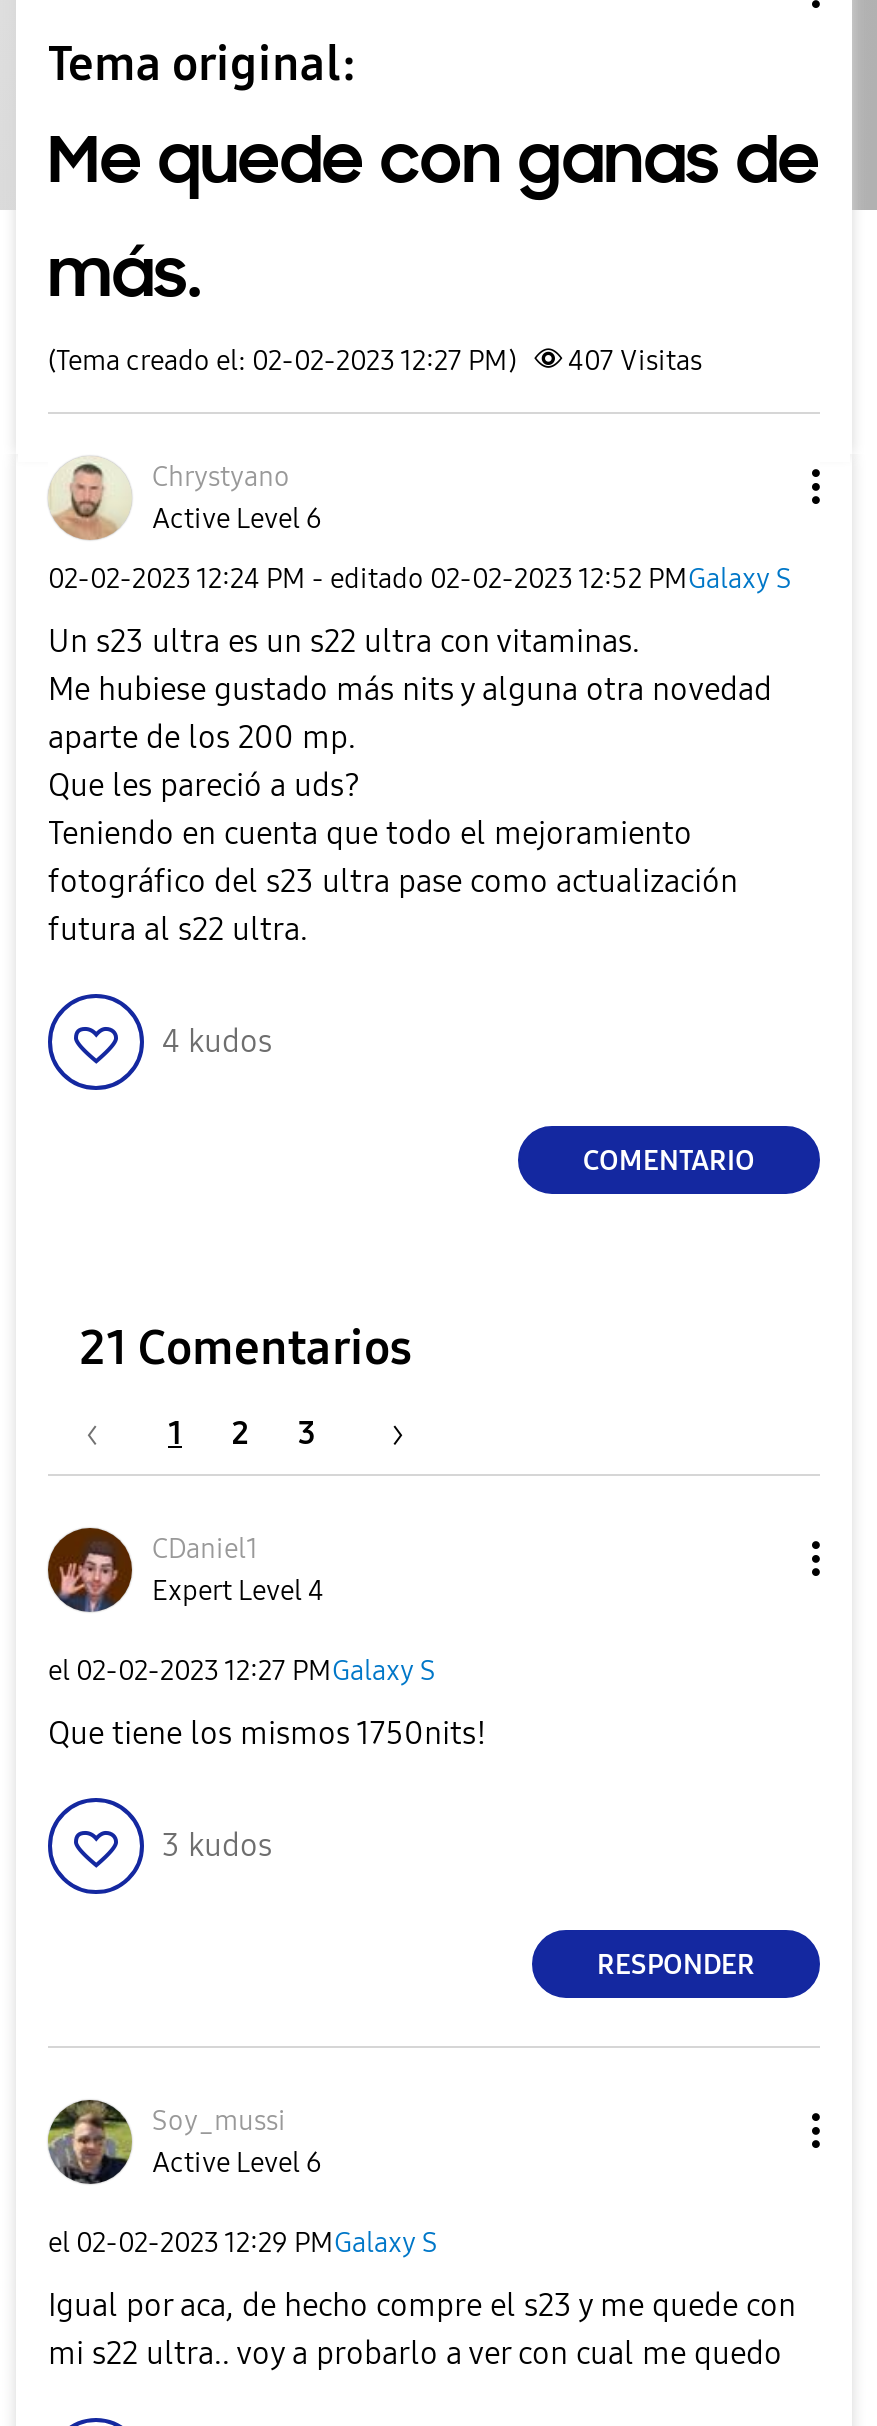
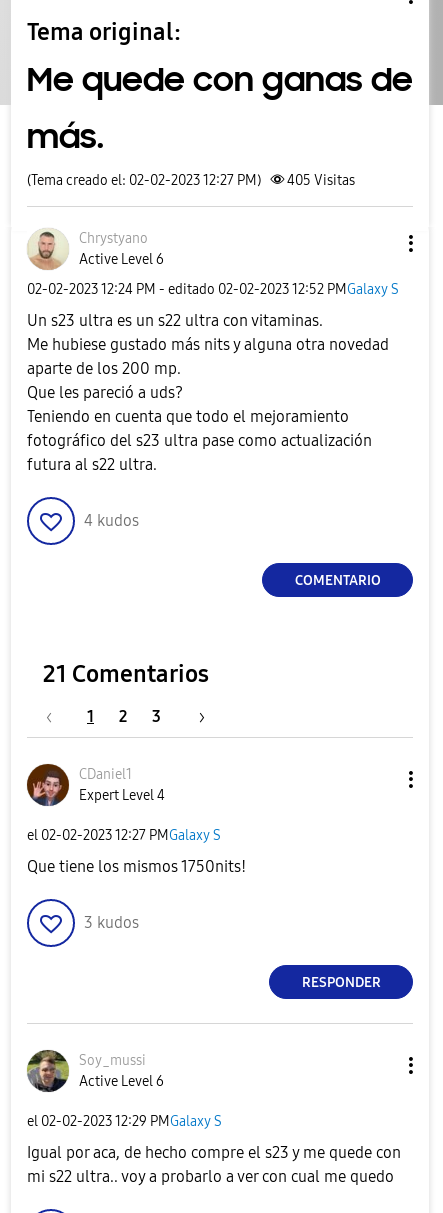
- (Tema creado el: 02-02-2023 12:27 PM) 407 Visitas
+ (Tema creado el: 02-02-2023 12:27 PM) 405 Visitas
